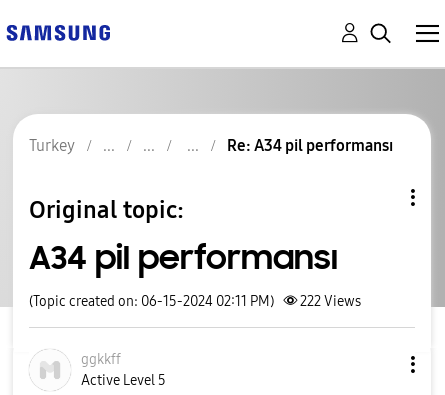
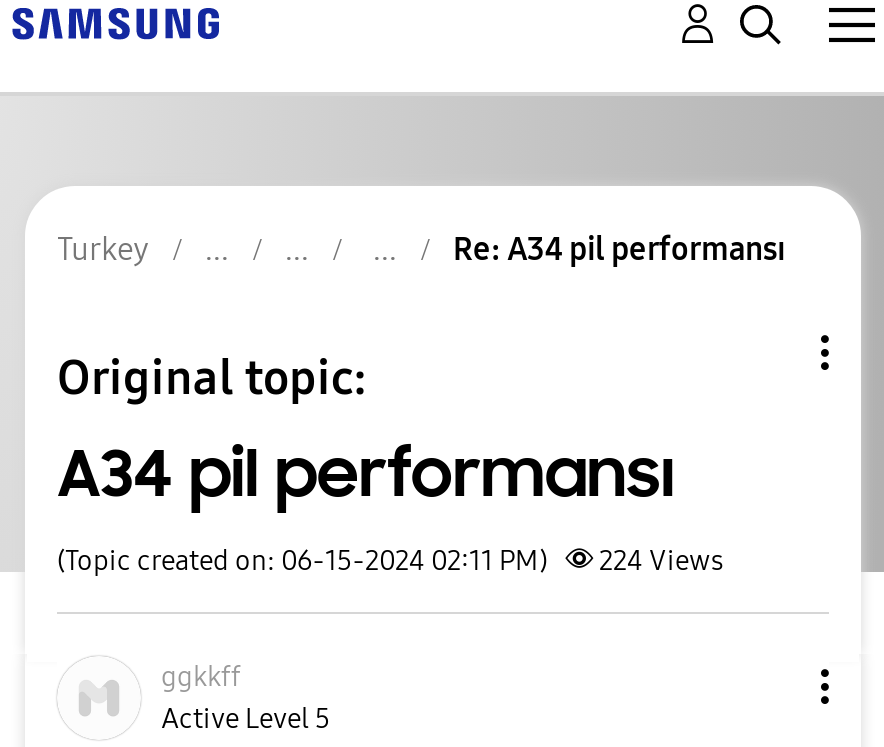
- (Topic created on: 06-15-2024 02:11 PM) 222 Views
+ (Topic created on: 06-15-2024 02:11 PM) 224 Views
